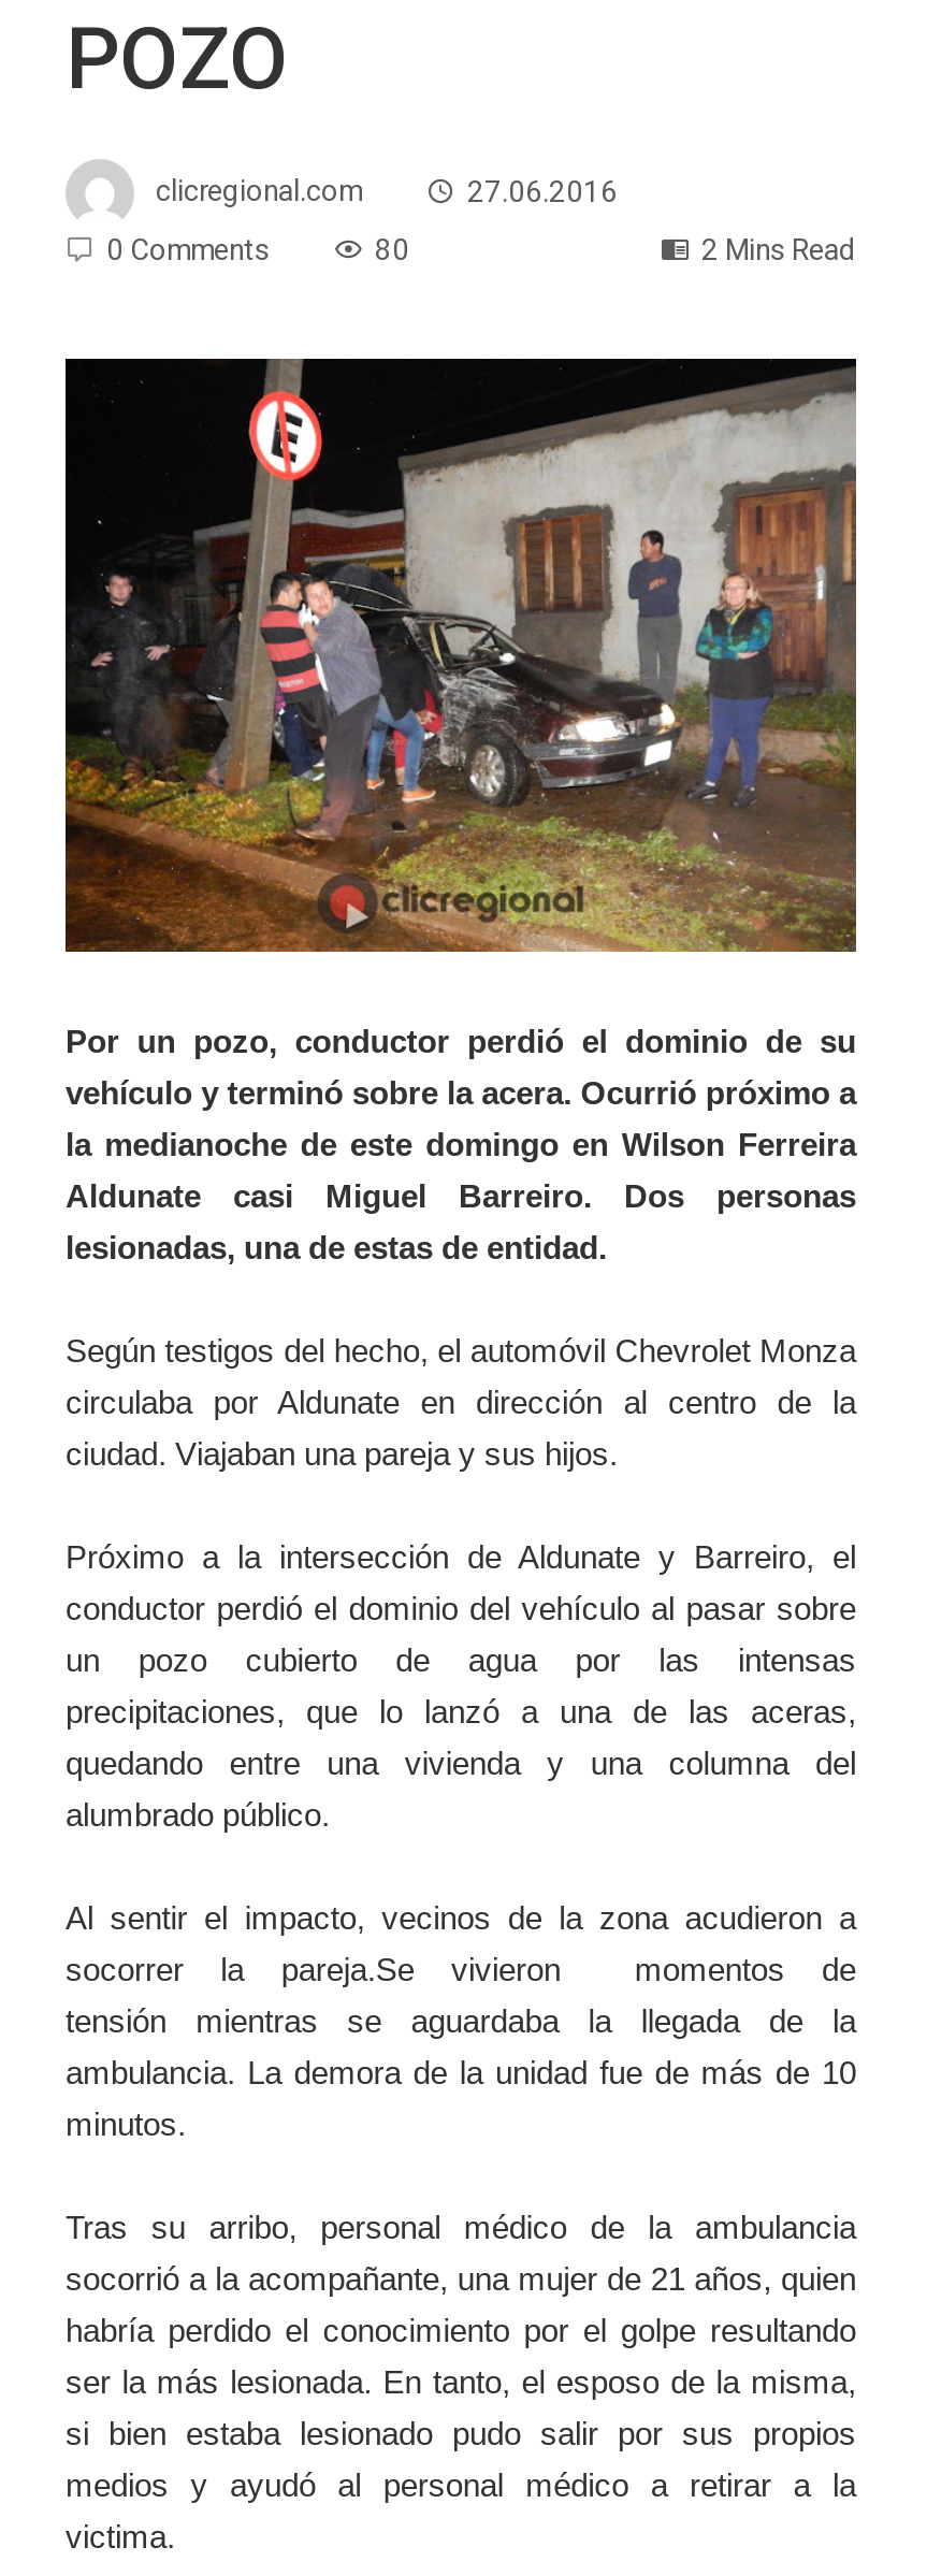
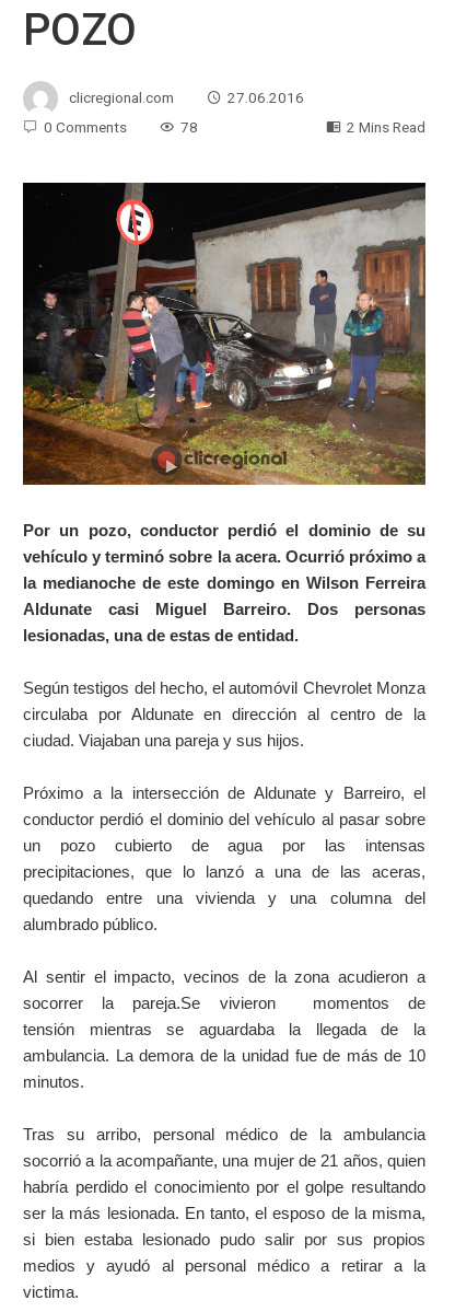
- 80
+ 78
